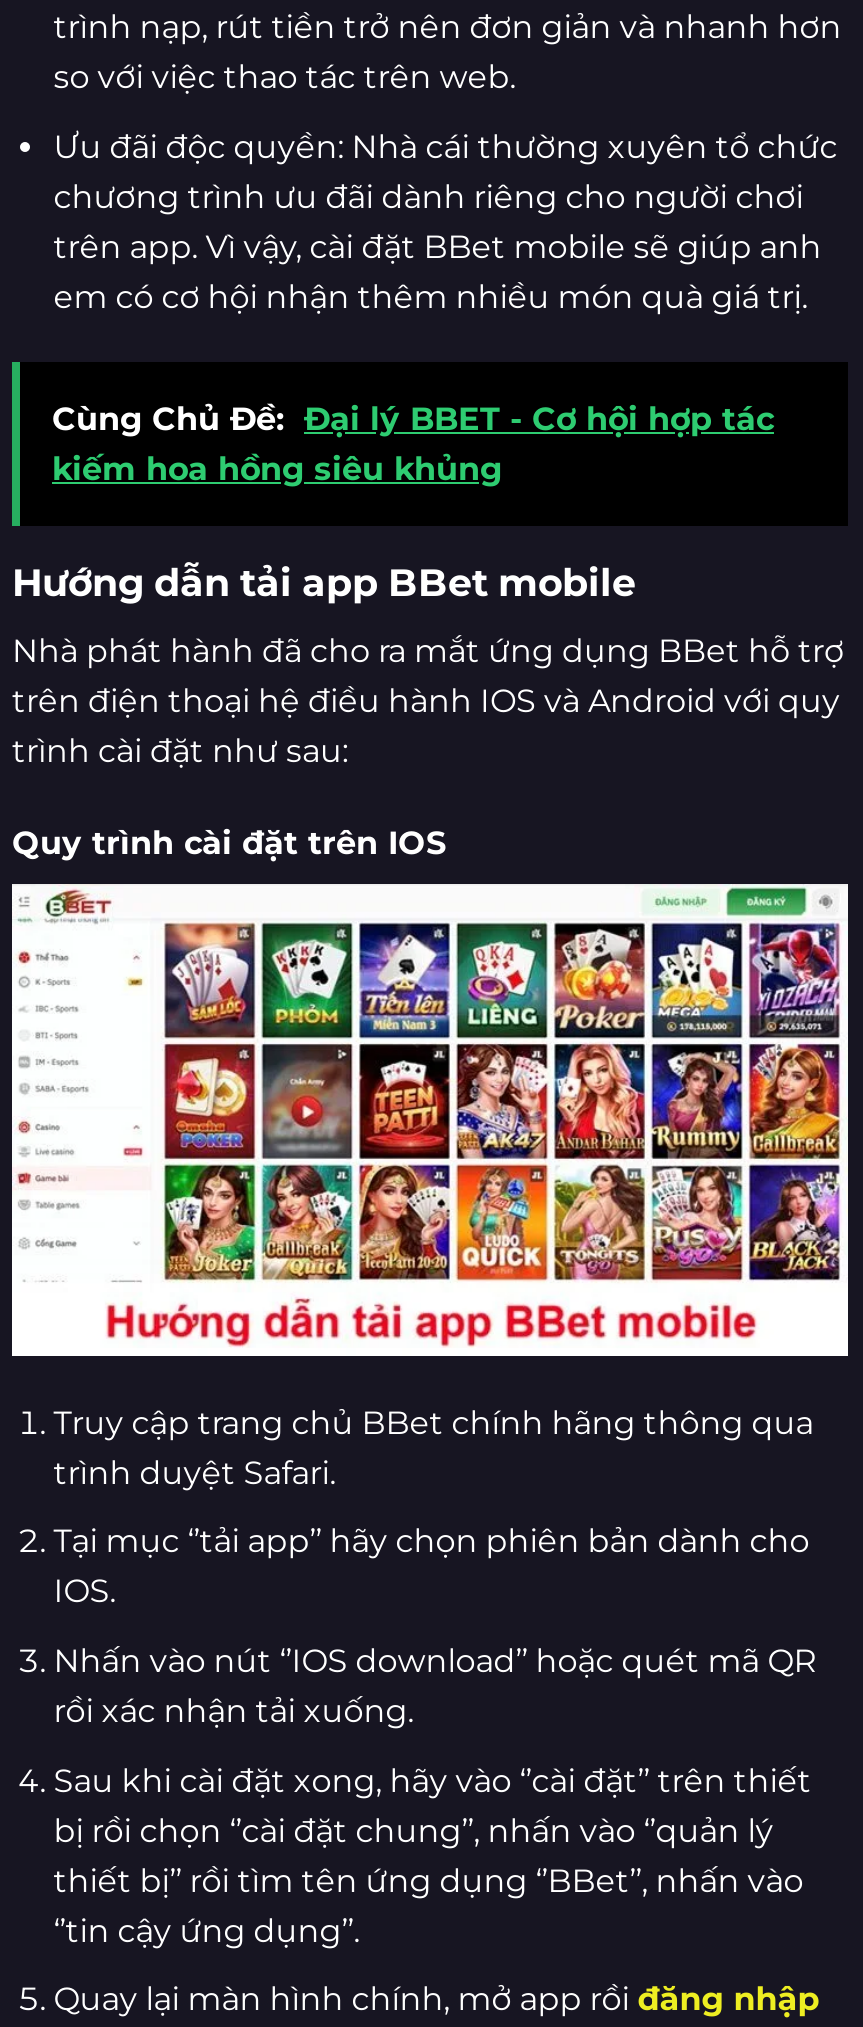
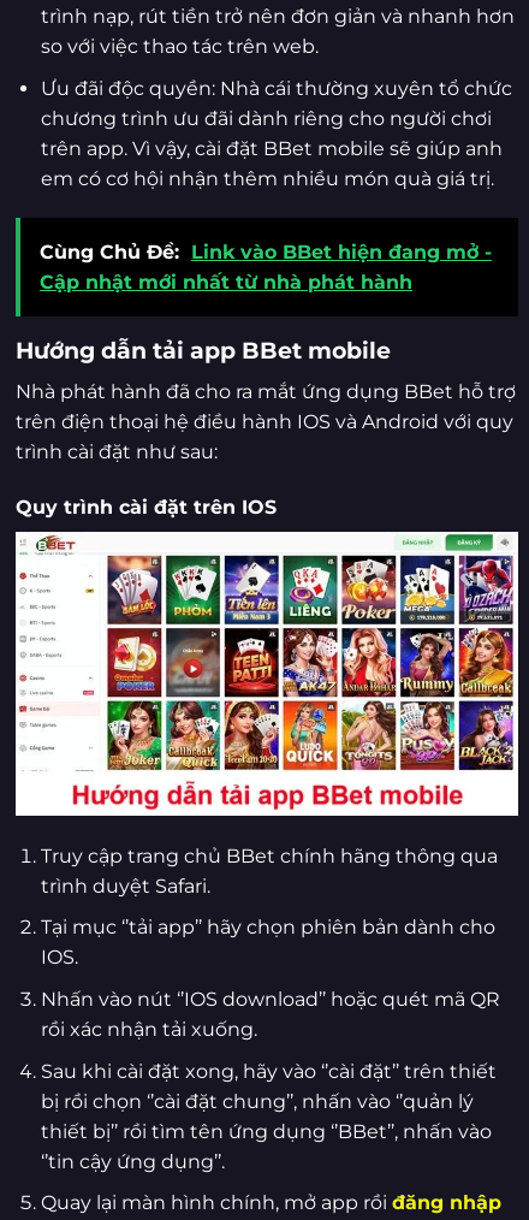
- Cùng Chủ Đề: Đại lý BBET - Cơ hội hợp tác
- kiếm hoa hồng siêu khủng
+ Cùng Chủ Đề: Link vào BBet hiện đang mở -
+ Cập nhật mới nhất từ nhà phát hành
